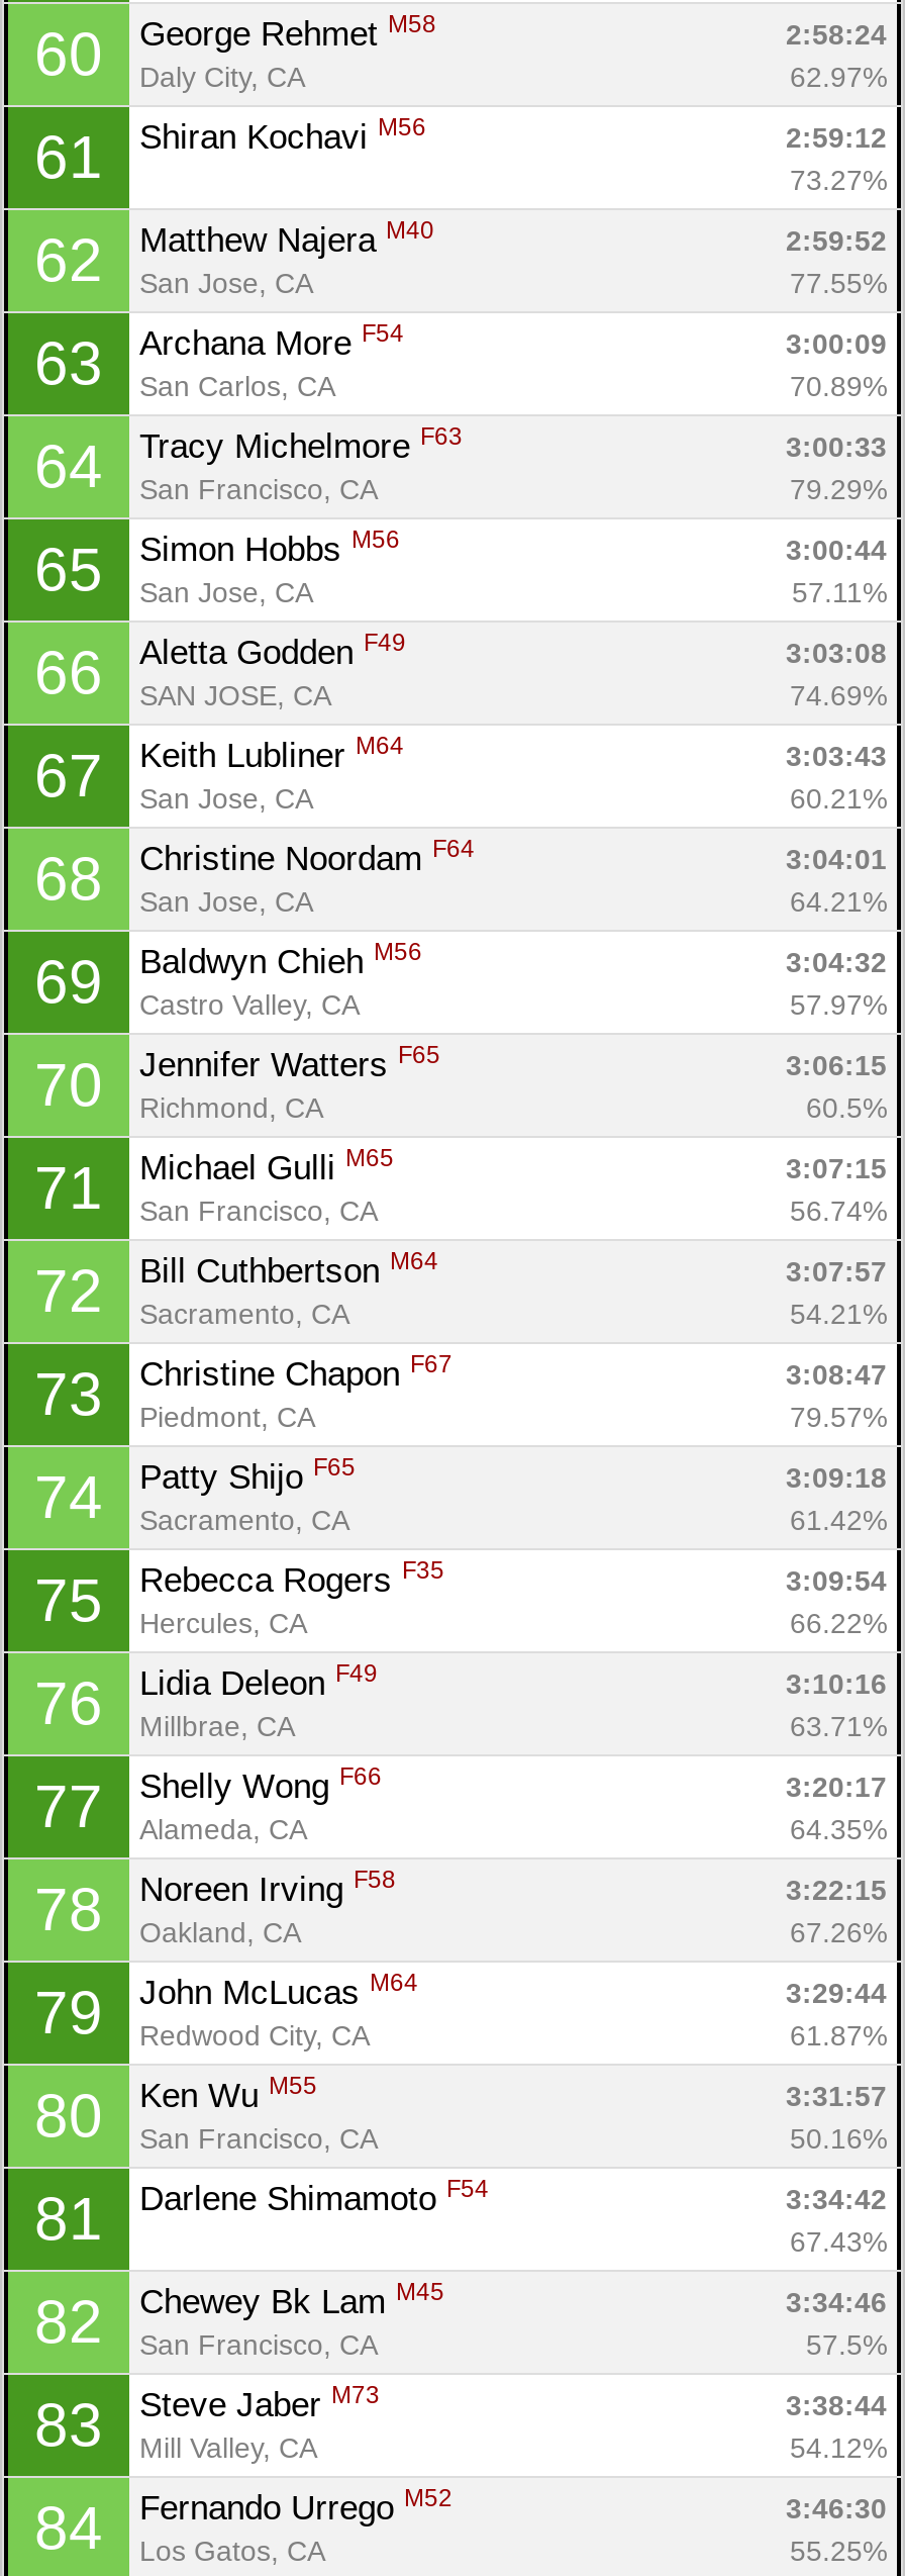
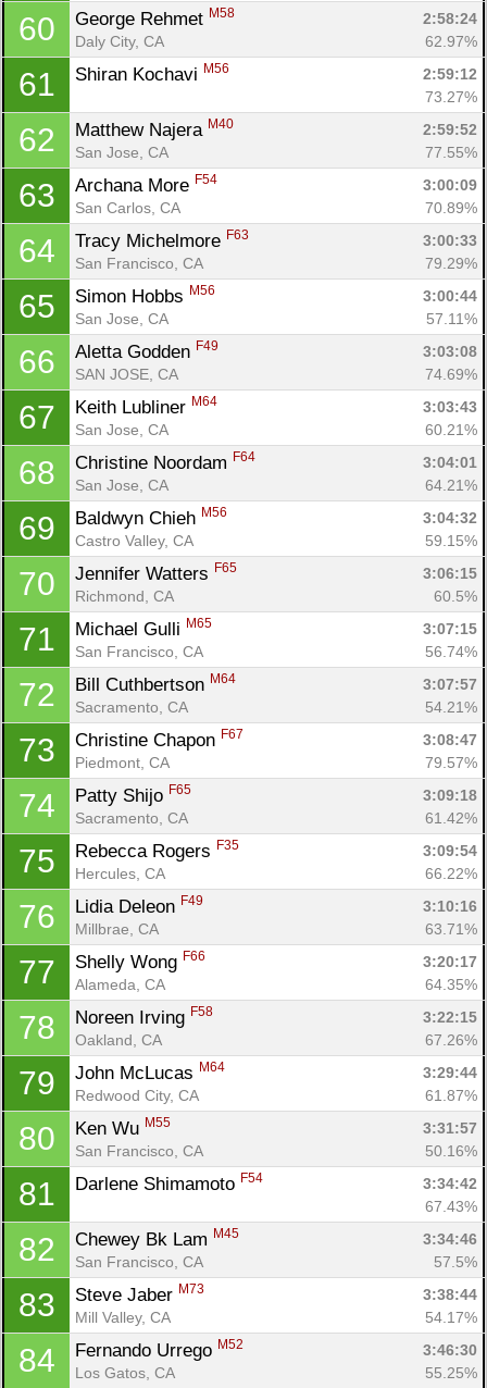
- 57.97%
+ 59.15%

- 54.12%
+ 54.17%
